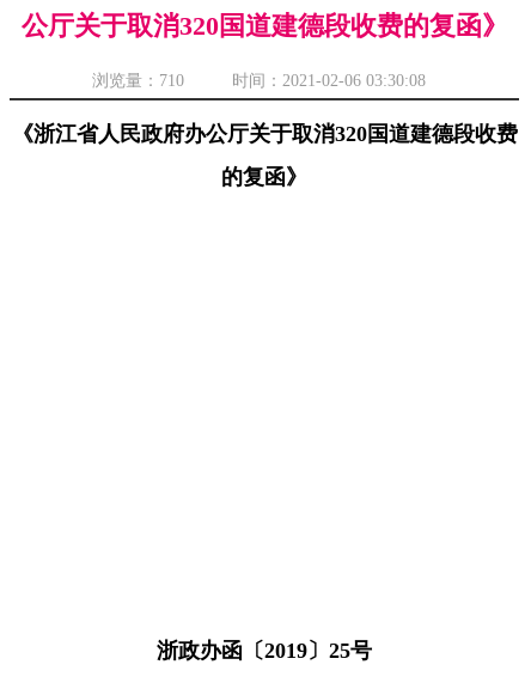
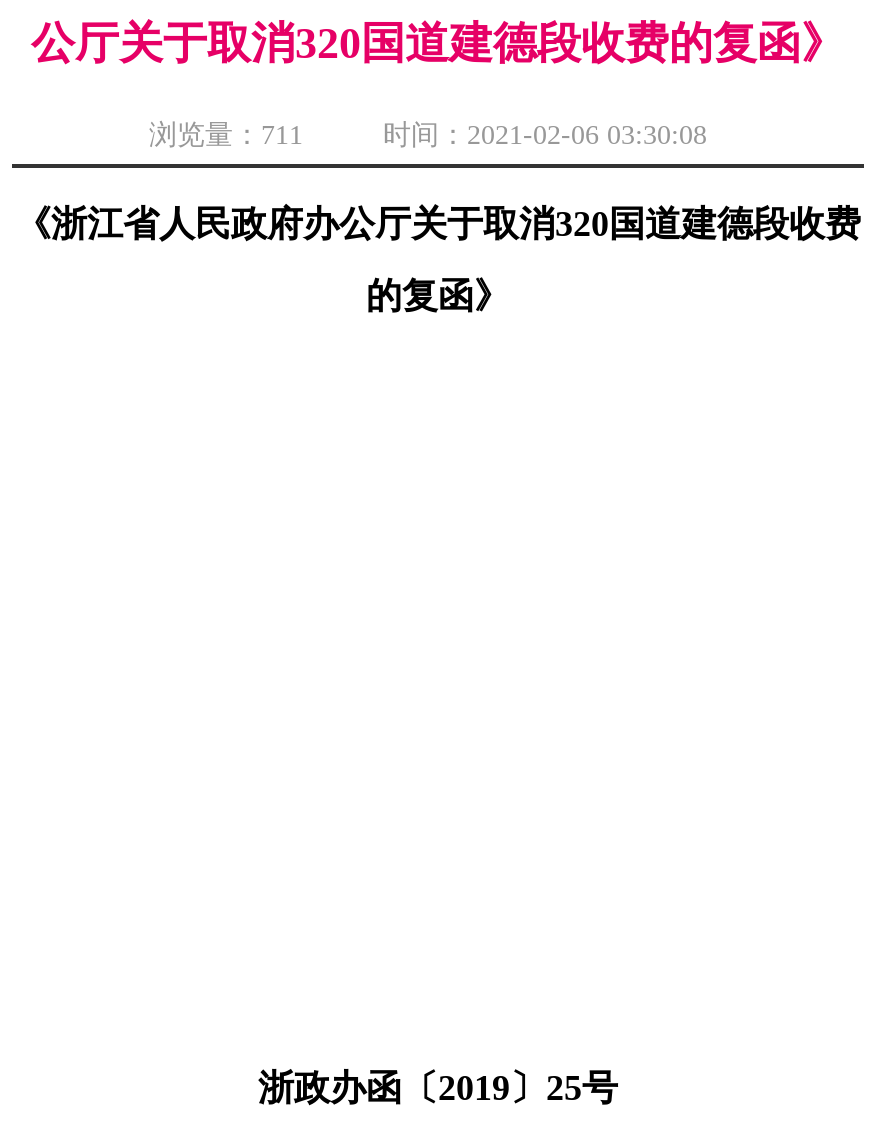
- 浏览量：710 时间：2021-02-06 03:30:08
+ 浏览量：711 时间：2021-02-06 03:30:08
